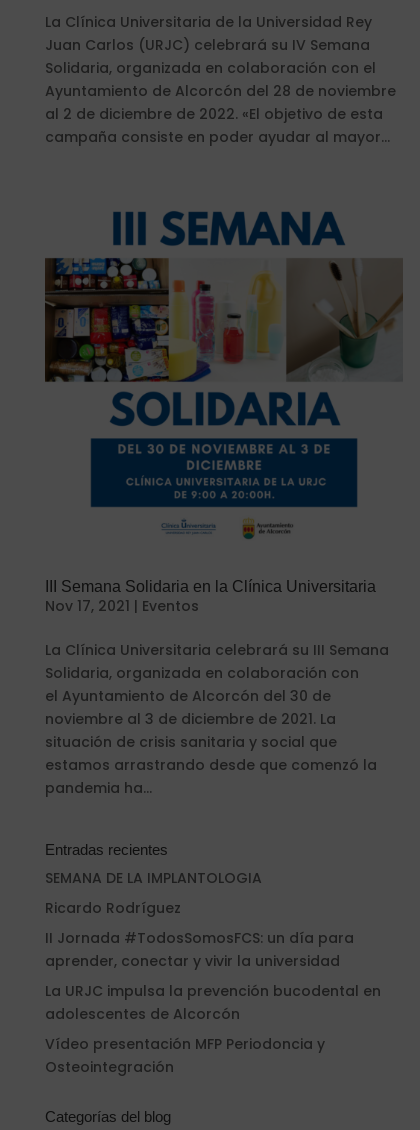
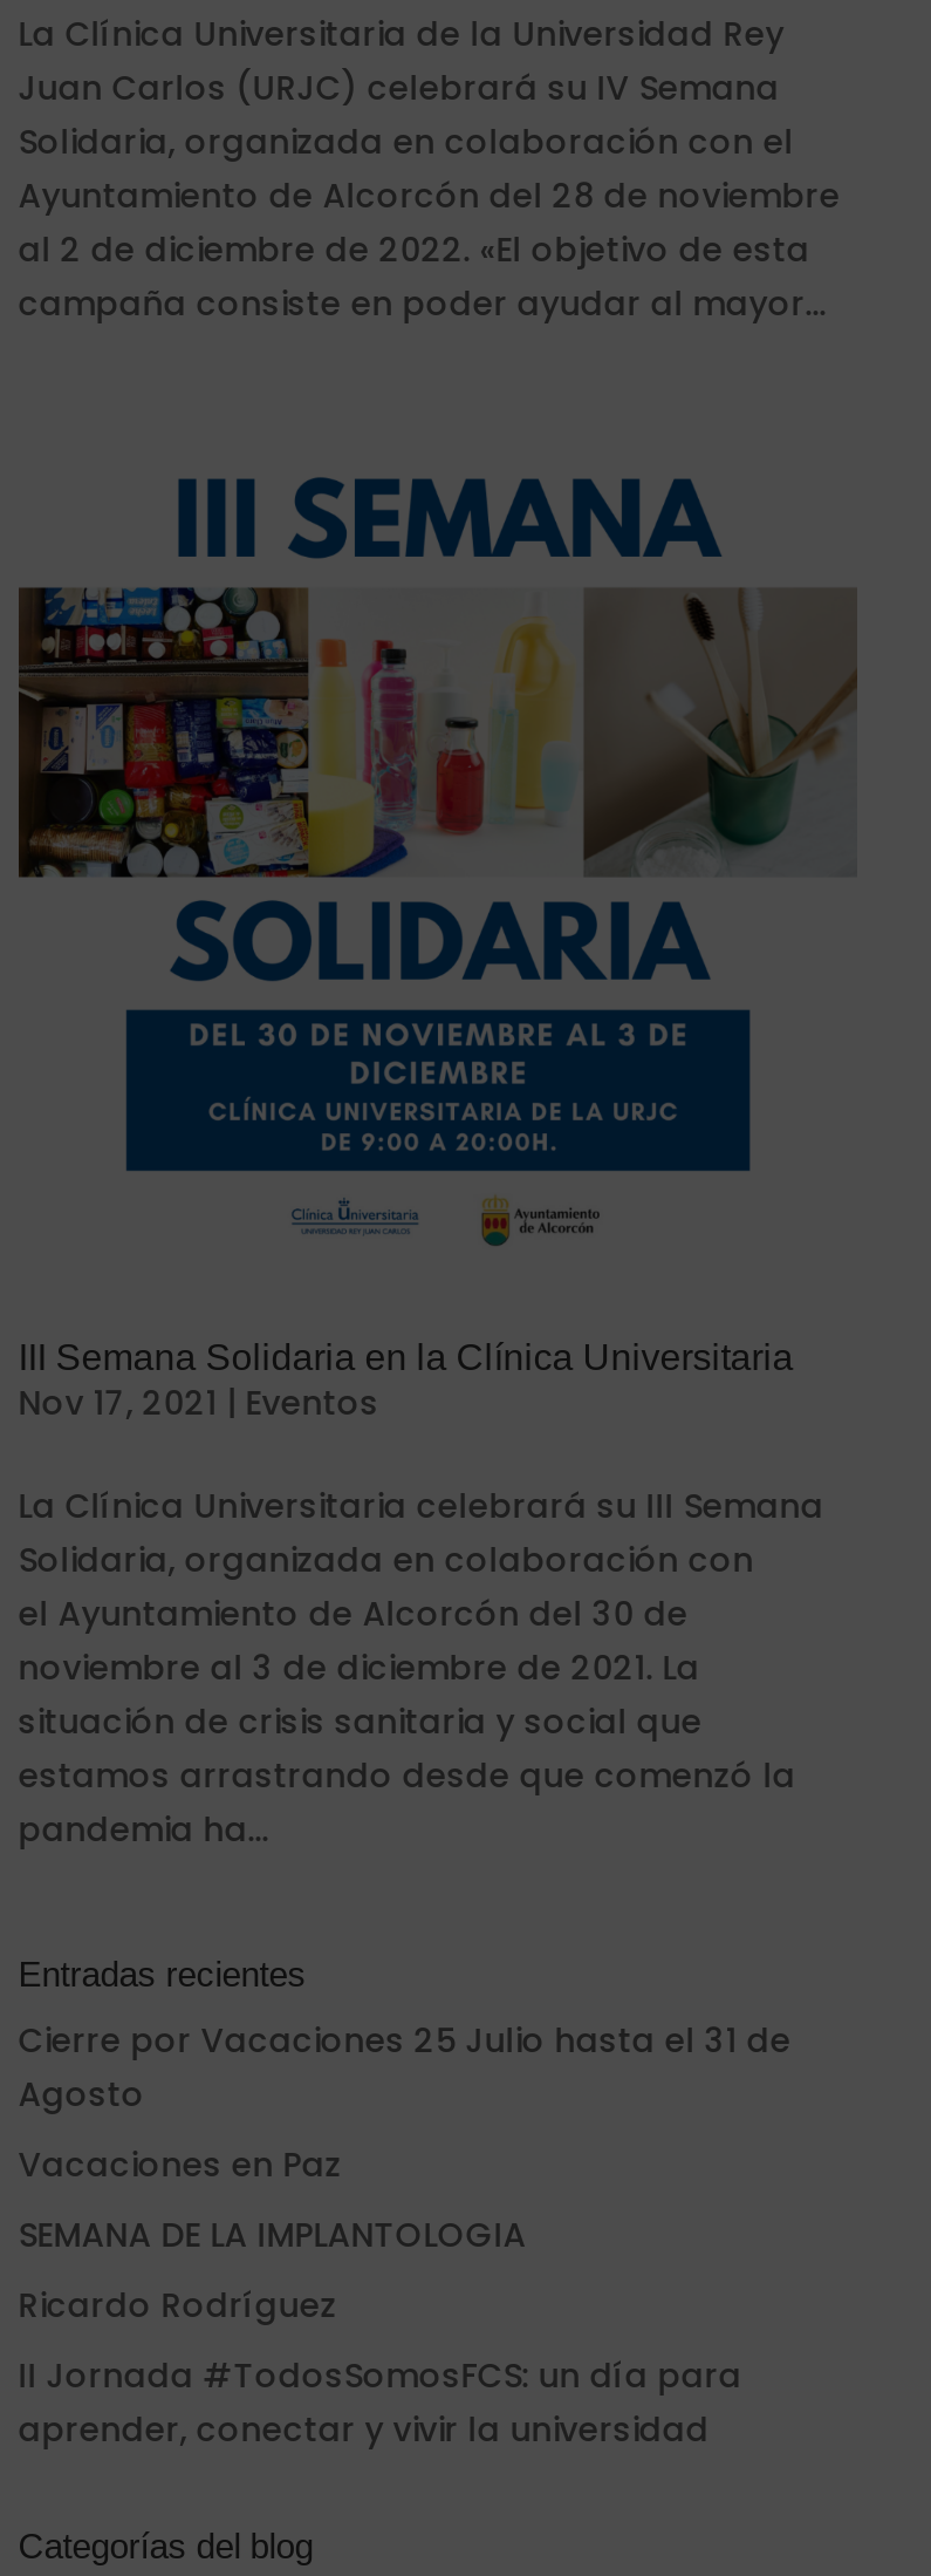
+ Cierre por Vacaciones 25 Julio hasta el 31 de
+ Agosto
+ Vacaciones en Paz

moved down: SEMANA DE LA IMPLANTOLOGIA | Ricardo Rodríguez | II Jornada #TodosSomosFCS: un día para | aprender, conectar y vivir la universidad

- La URJC impulsa la prevención bucodental en
- adolescentes de Alcorcón
- Vídeo presentación MFP Periodoncia y
- Osteointegración
